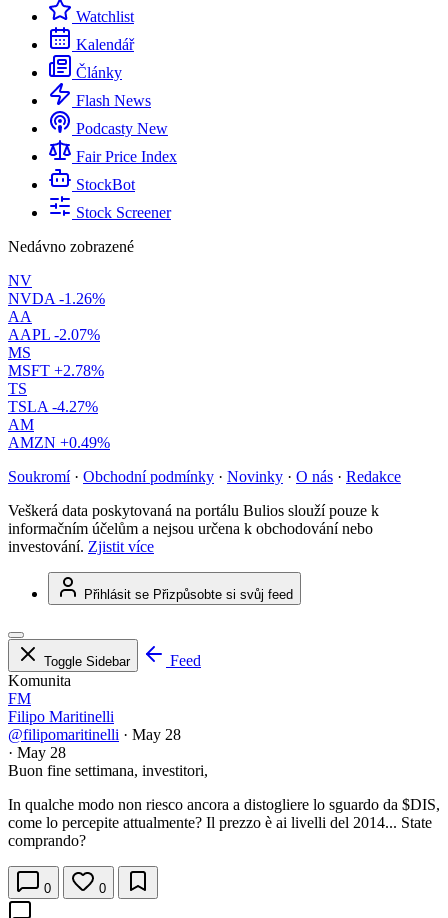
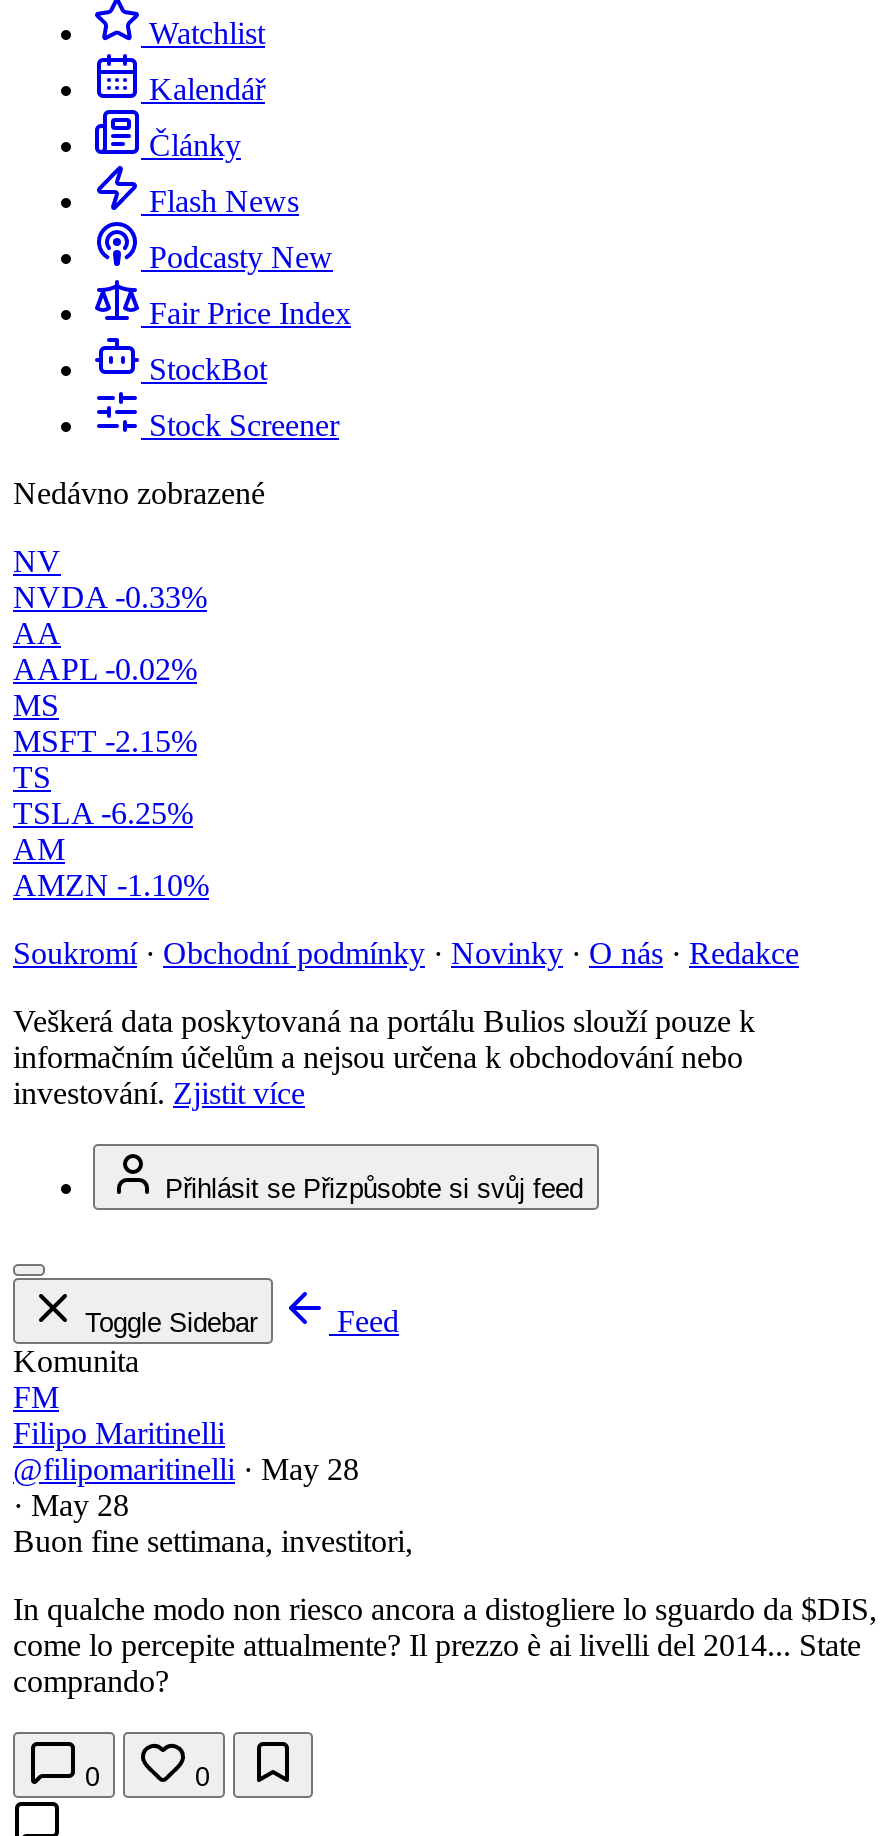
- NVDA -1.26%
+ NVDA -0.33%

- AAPL -2.07%
+ AAPL -0.02%

- MSFT +2.78%
+ MSFT -2.15%

- TSLA -4.27%
+ TSLA -6.25%

- AMZN +0.49%
+ AMZN -1.10%
